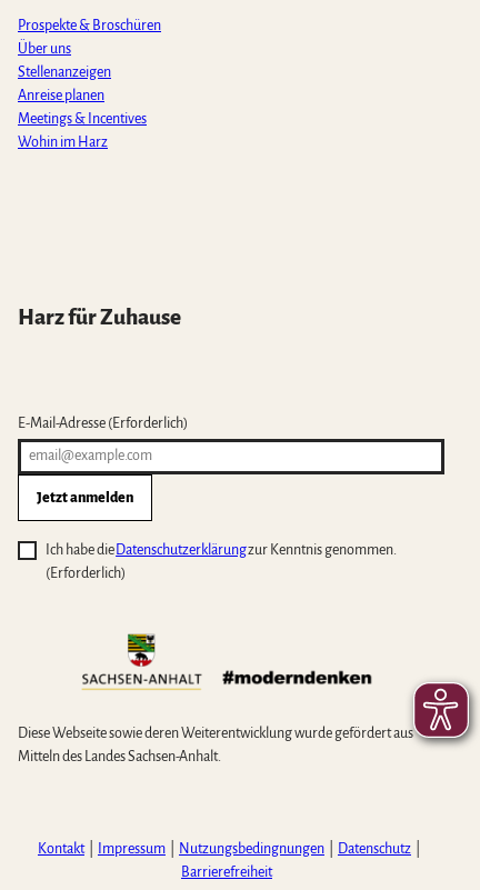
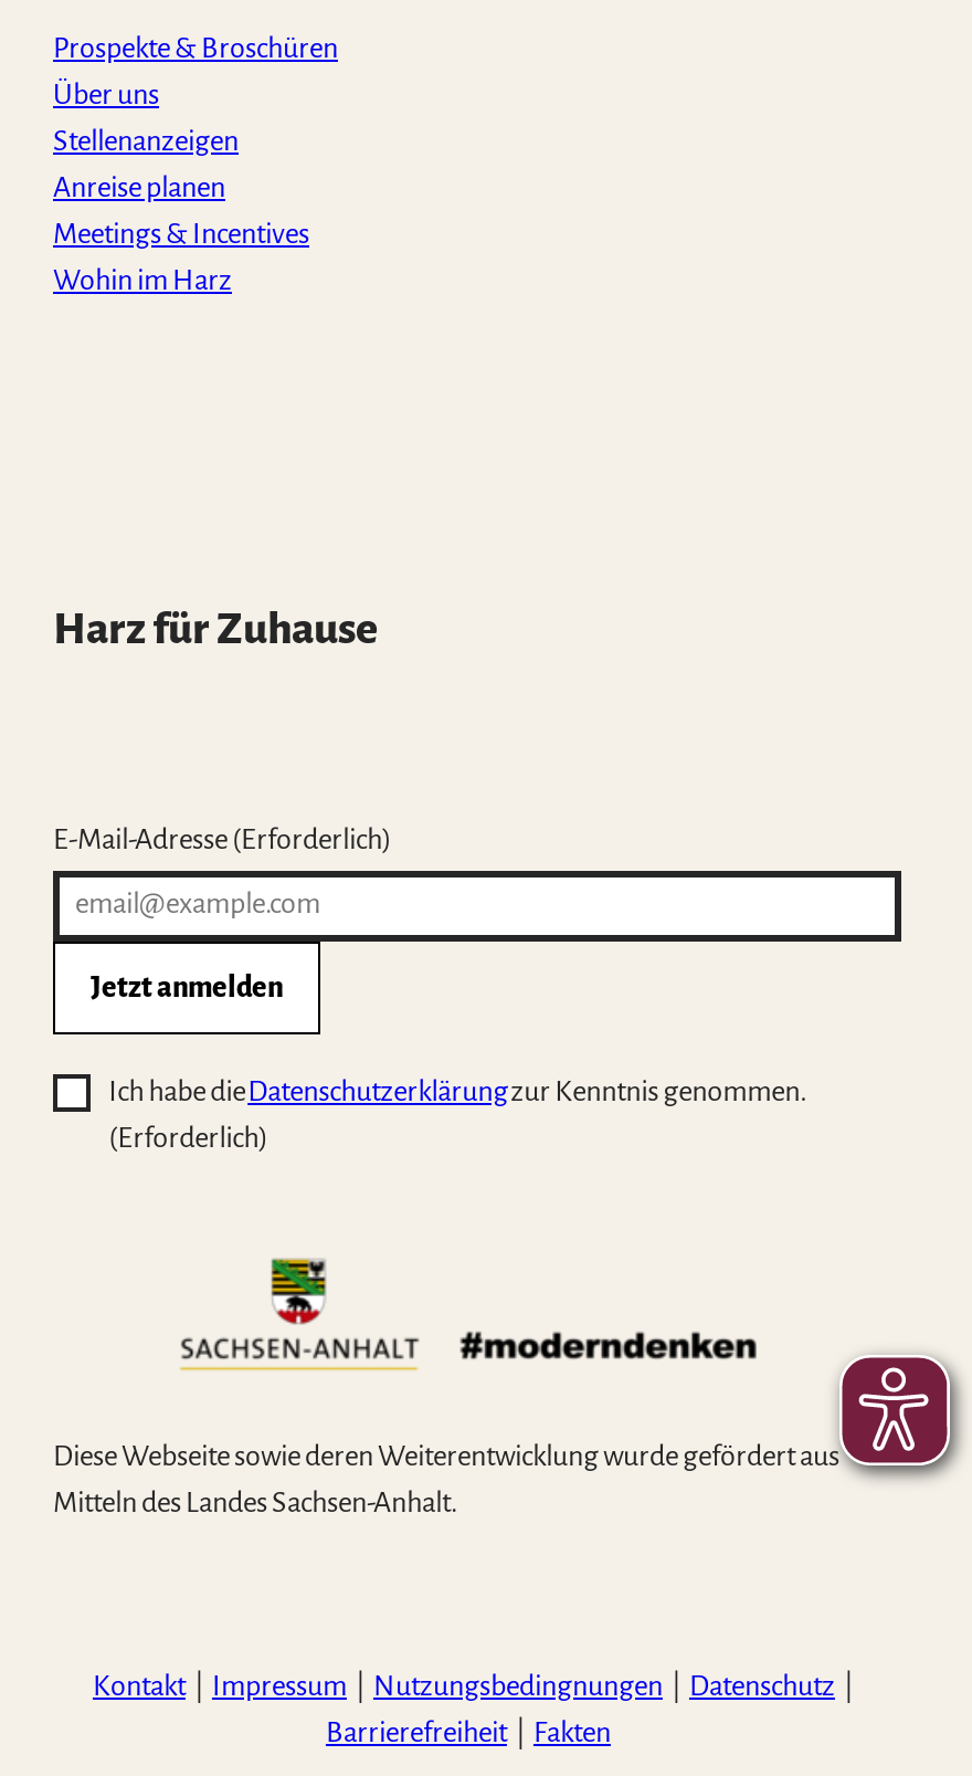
+ Fakten
